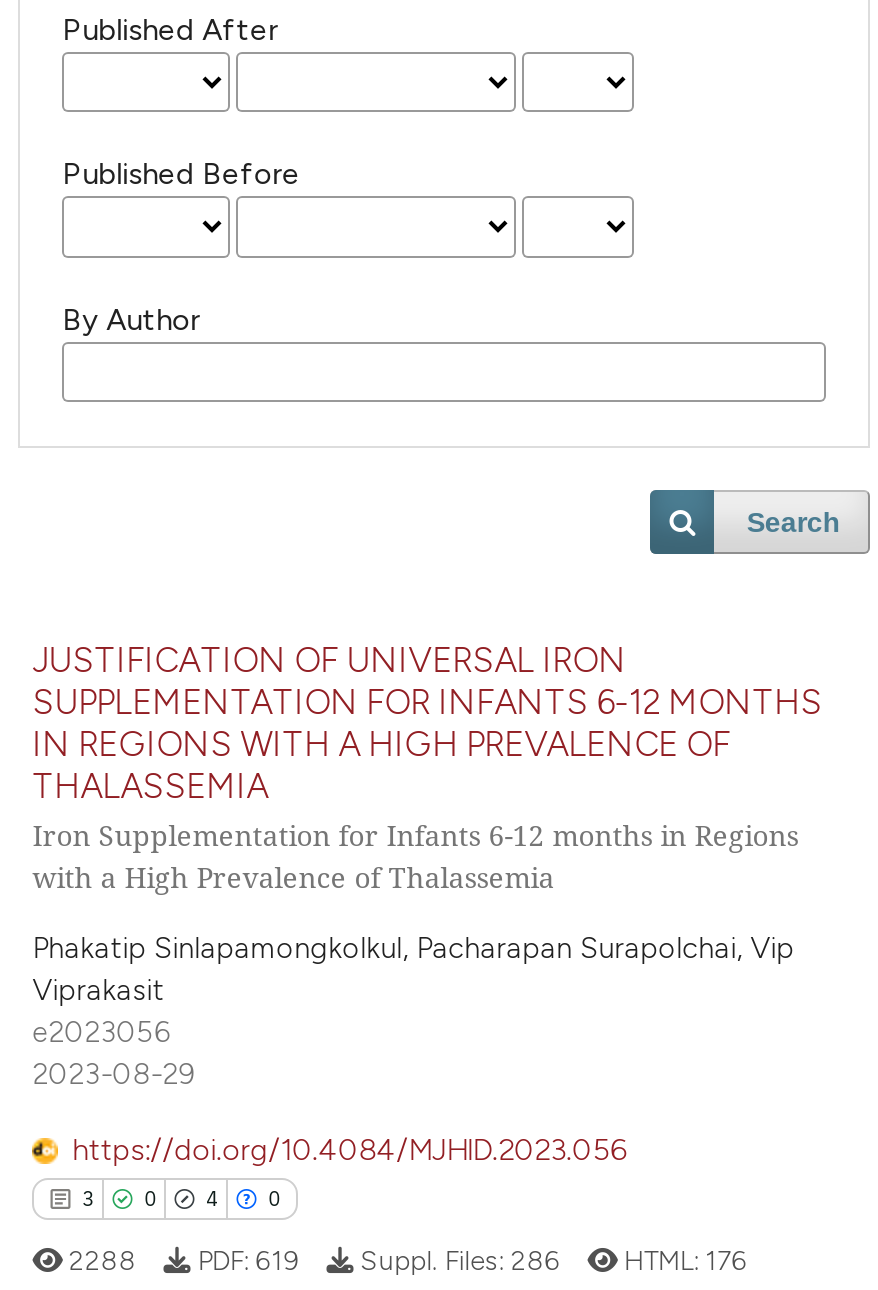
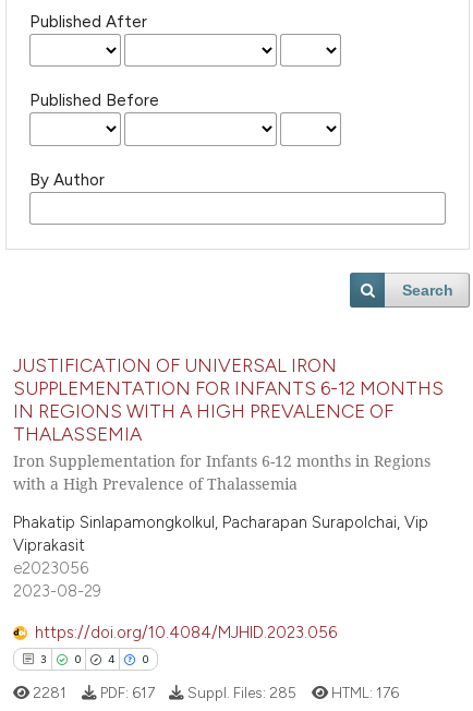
- 2288
+ 2281

- PDF: 619
+ PDF: 617

- Suppl. Files: 286
+ Suppl. Files: 285
